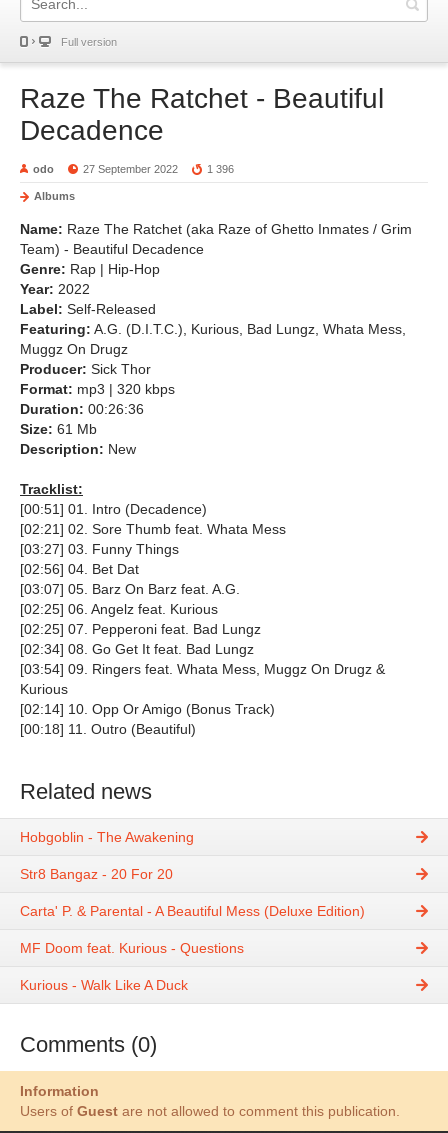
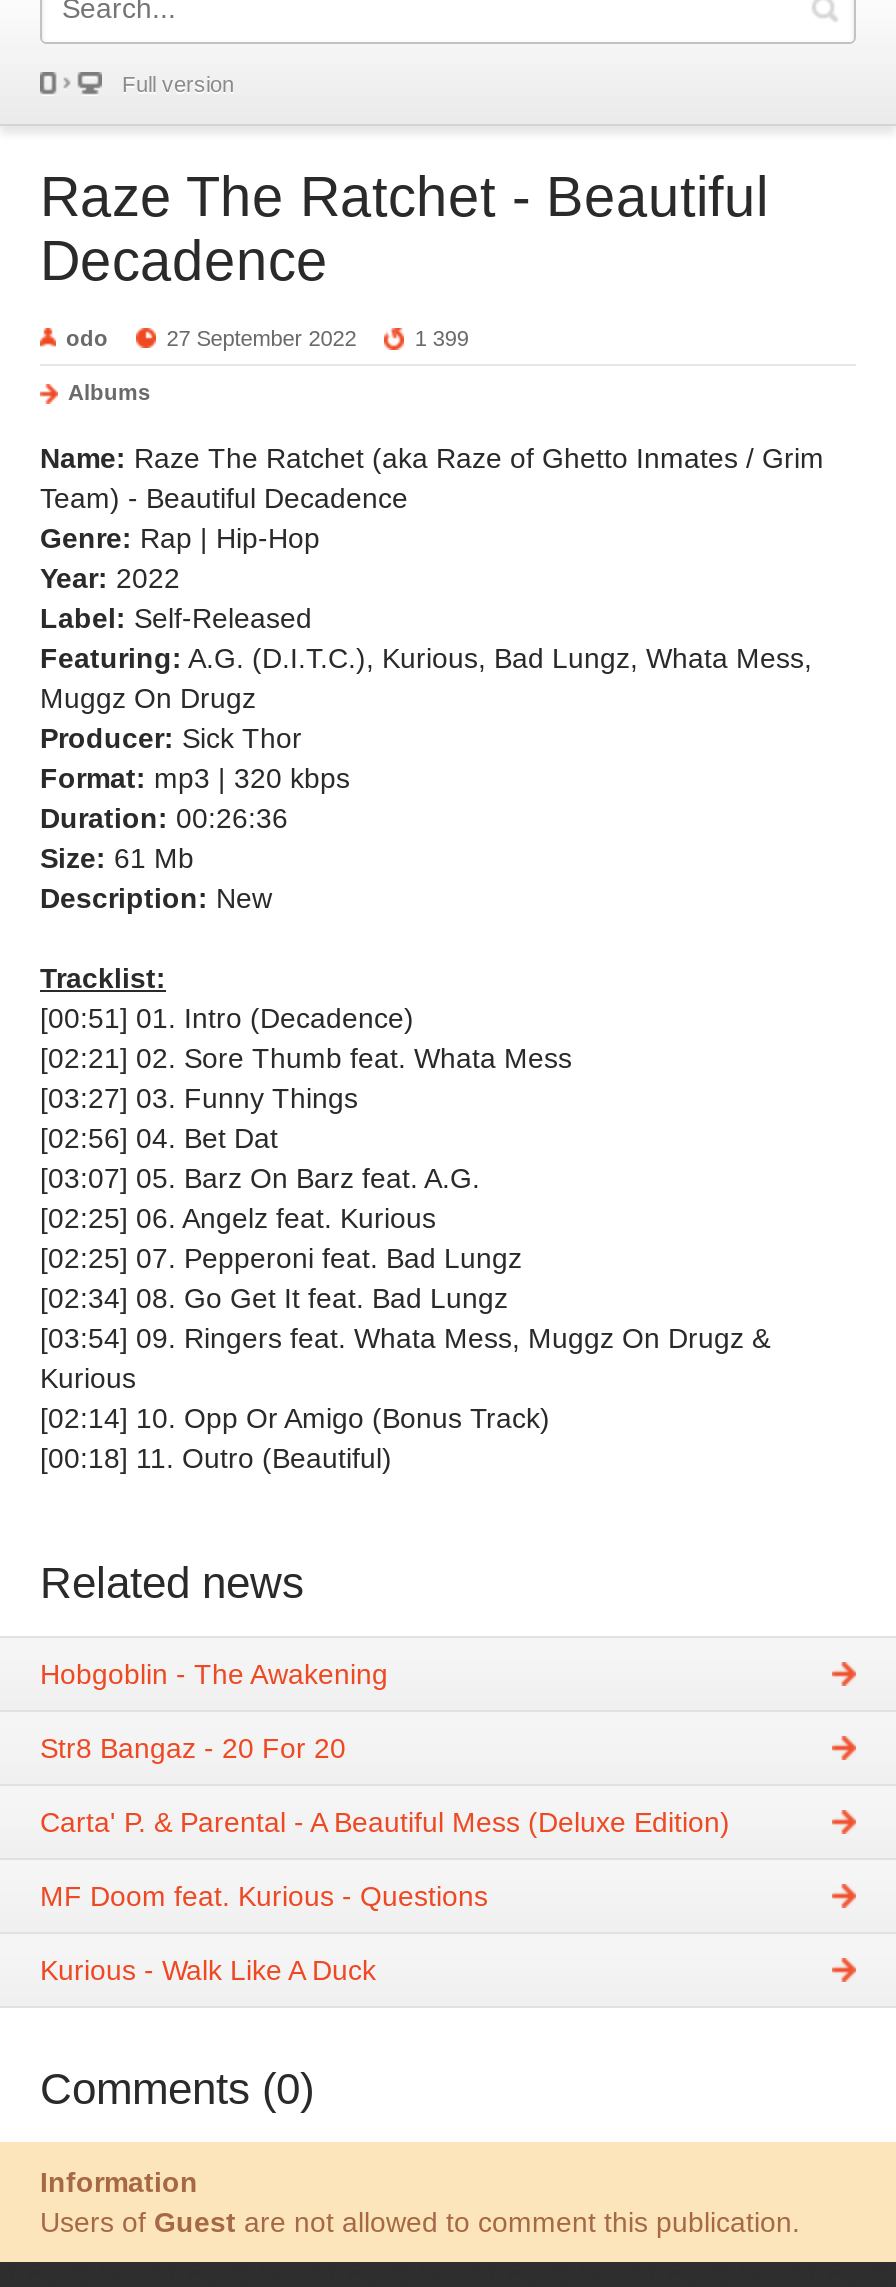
- 1 396
+ 1 399
